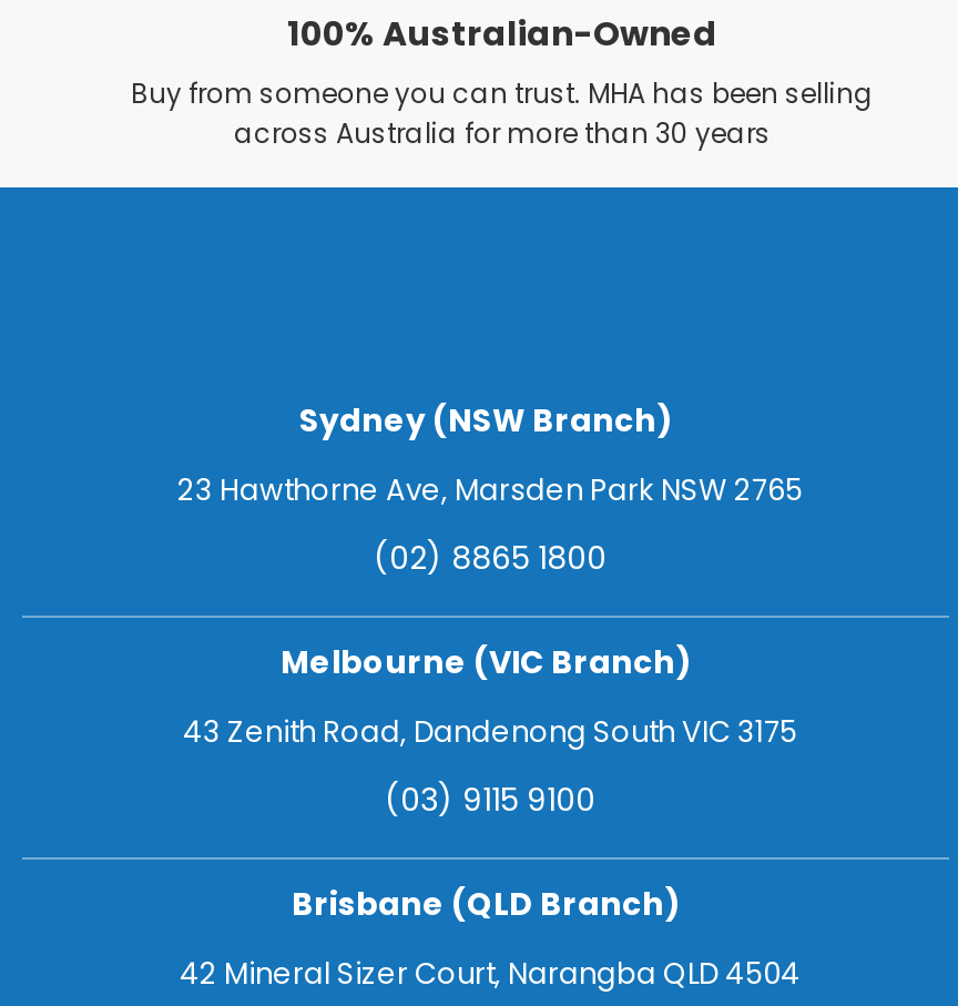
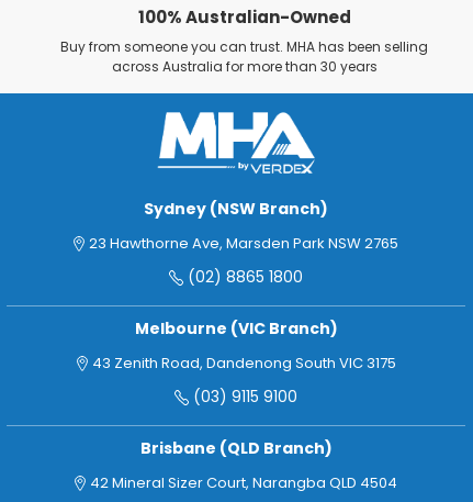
+ [image]
